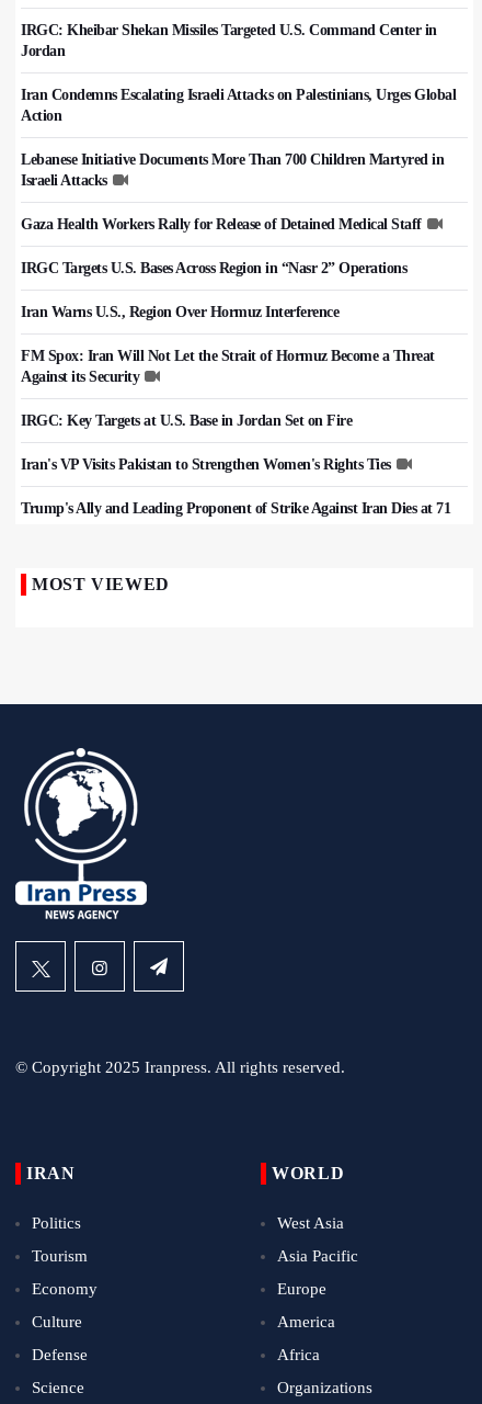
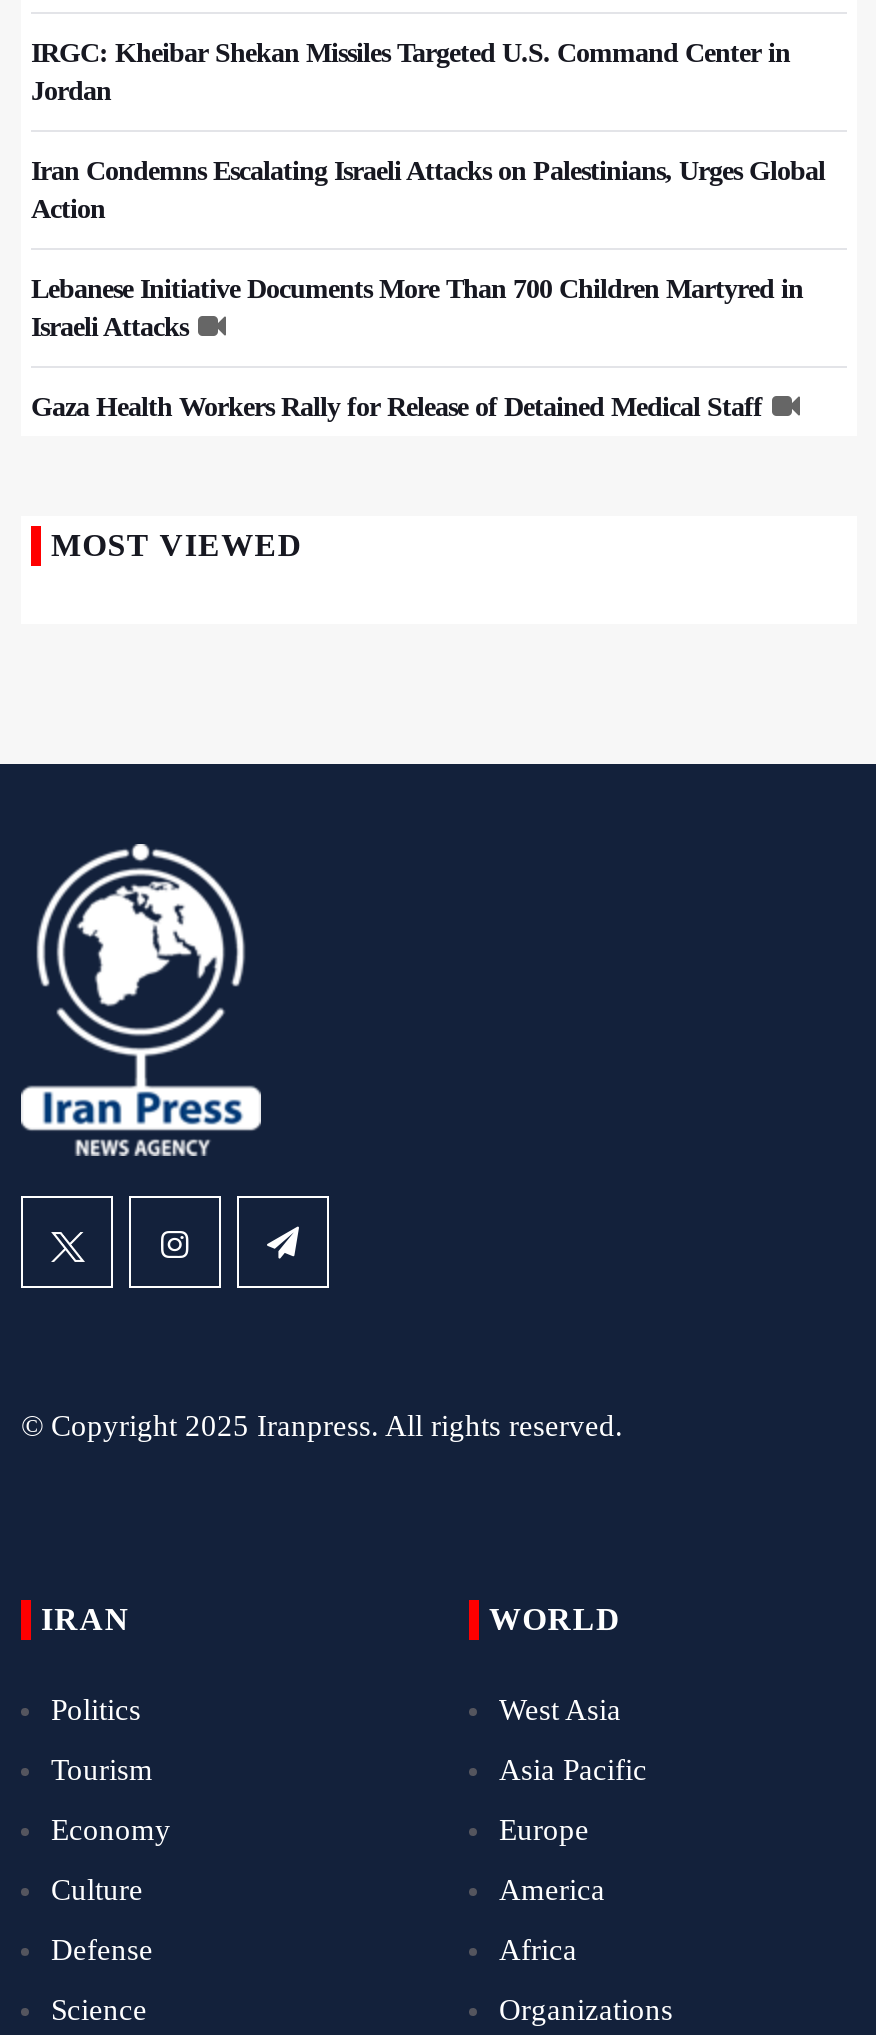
- IRGC Targets U.S. Bases Across Region in “Nasr 2” Operations
- Iran Warns U.S., Region Over Hormuz Interference
- FM Spox: Iran Will Not Let the Strait of Hormuz Become a Threat
- Against its Security
- IRGC: Key Targets at U.S. Base in Jordan Set on Fire
- Iran's VP Visits Pakistan to Strengthen Women's Rights Ties
- Trump's Ally and Leading Proponent of Strike Against Iran Dies at 71
